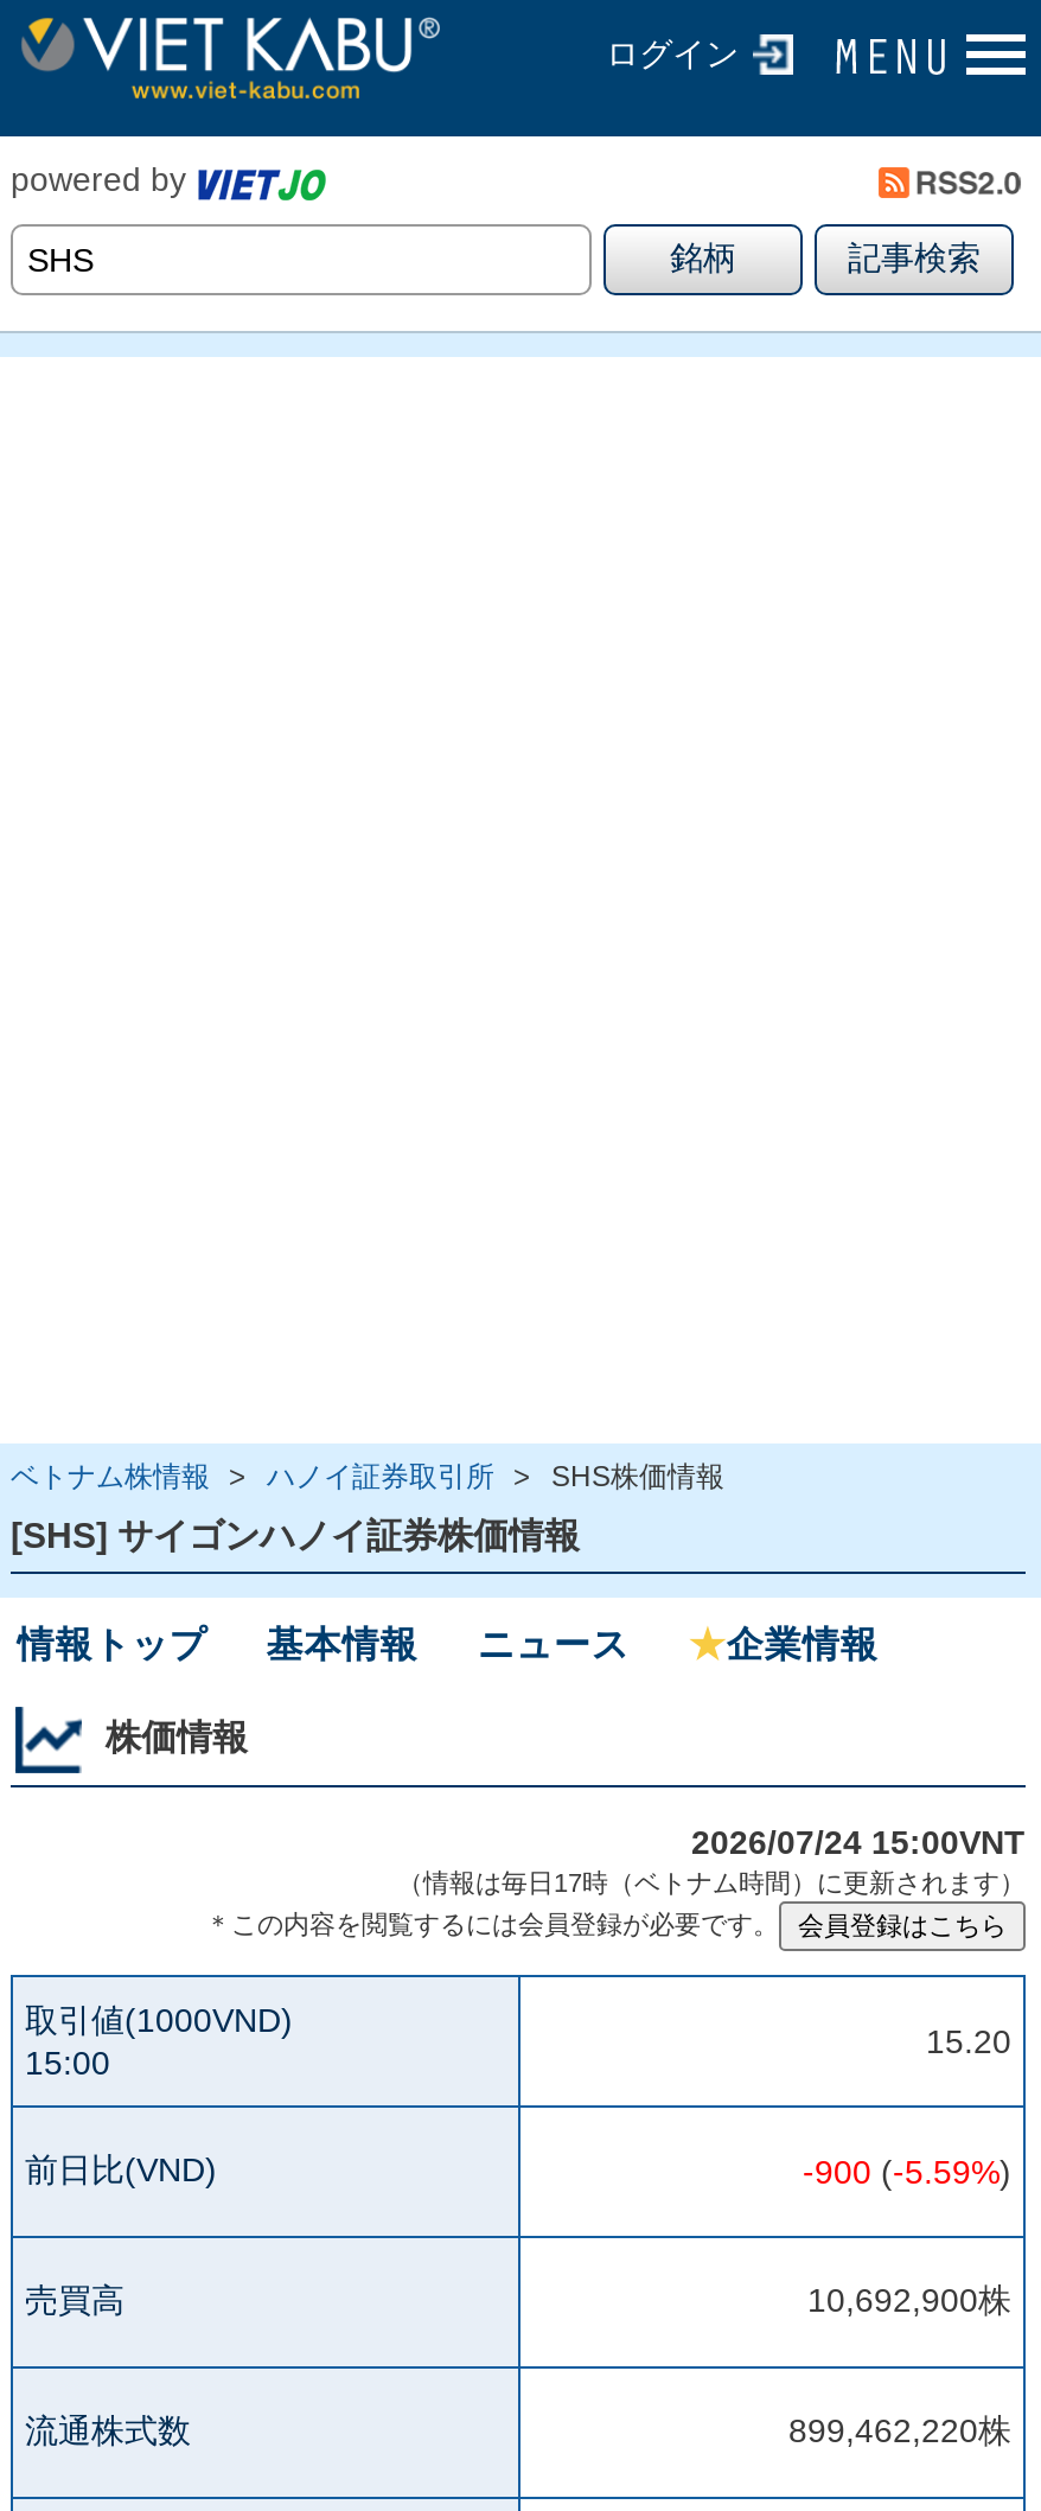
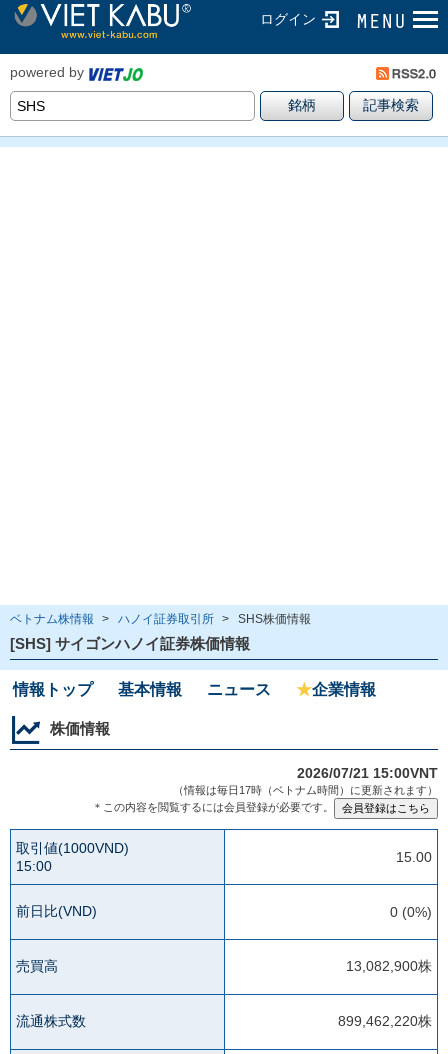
- 2026/07/24 15:00VNT
+ 2026/07/21 15:00VNT

- 15.20
+ 15.00

- -900 (-5.59%)
+ 0 (0%)

- 10,692,900株
+ 13,082,900株
